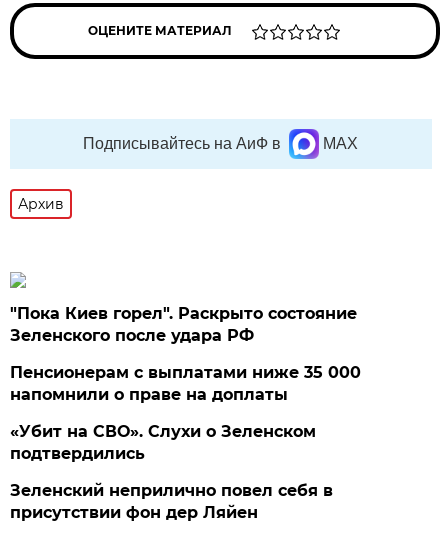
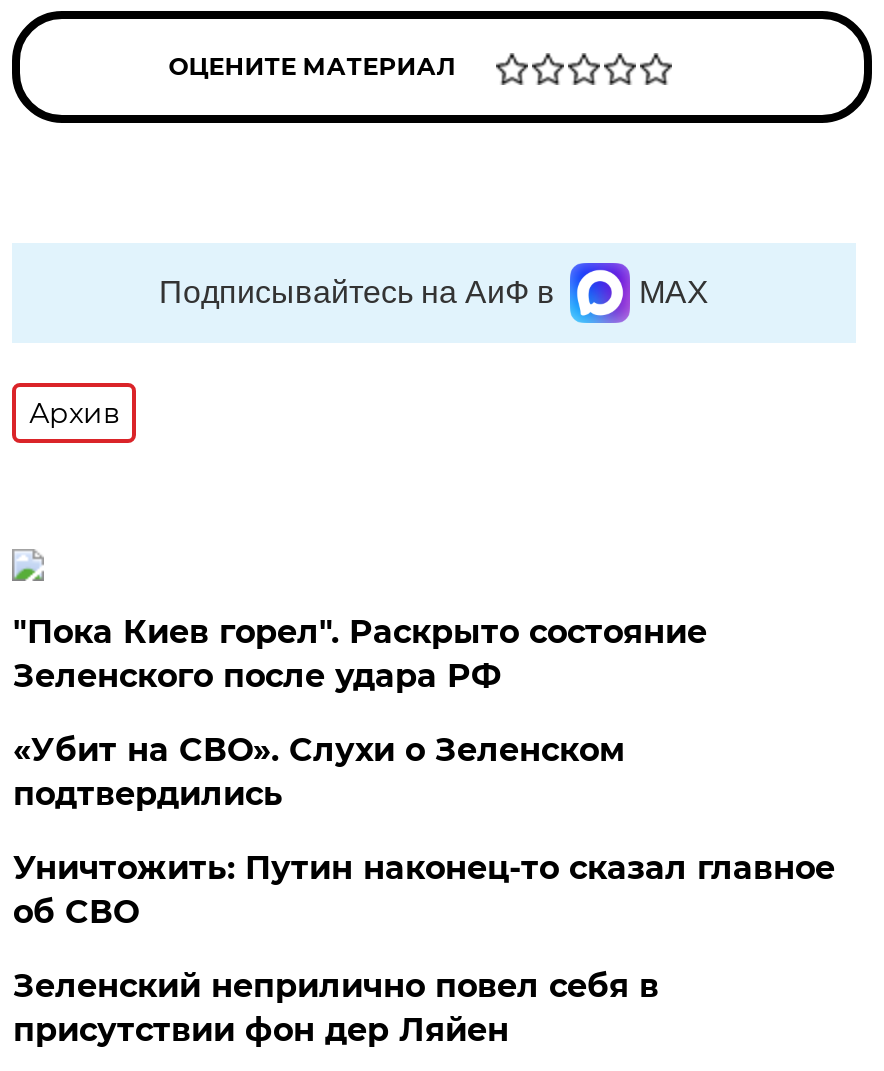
- Пенсионерам с выплатами ниже 35 000
- напомнили о праве на доплаты

moved up: «Убит на СВО». Слухи о Зеленском | подтвердились

+ Уничтожить: Путин наконец-то сказал главное
+ об СВО
